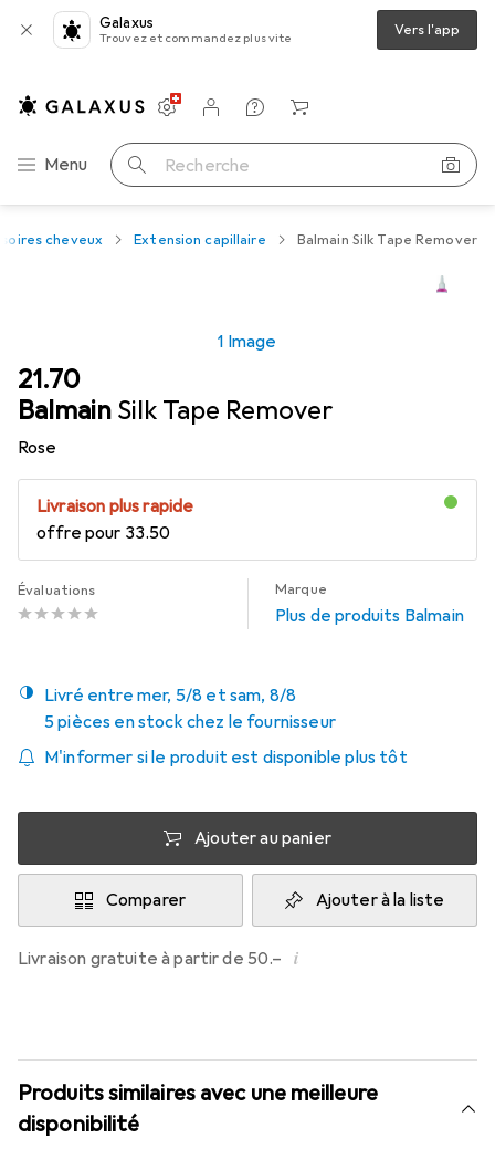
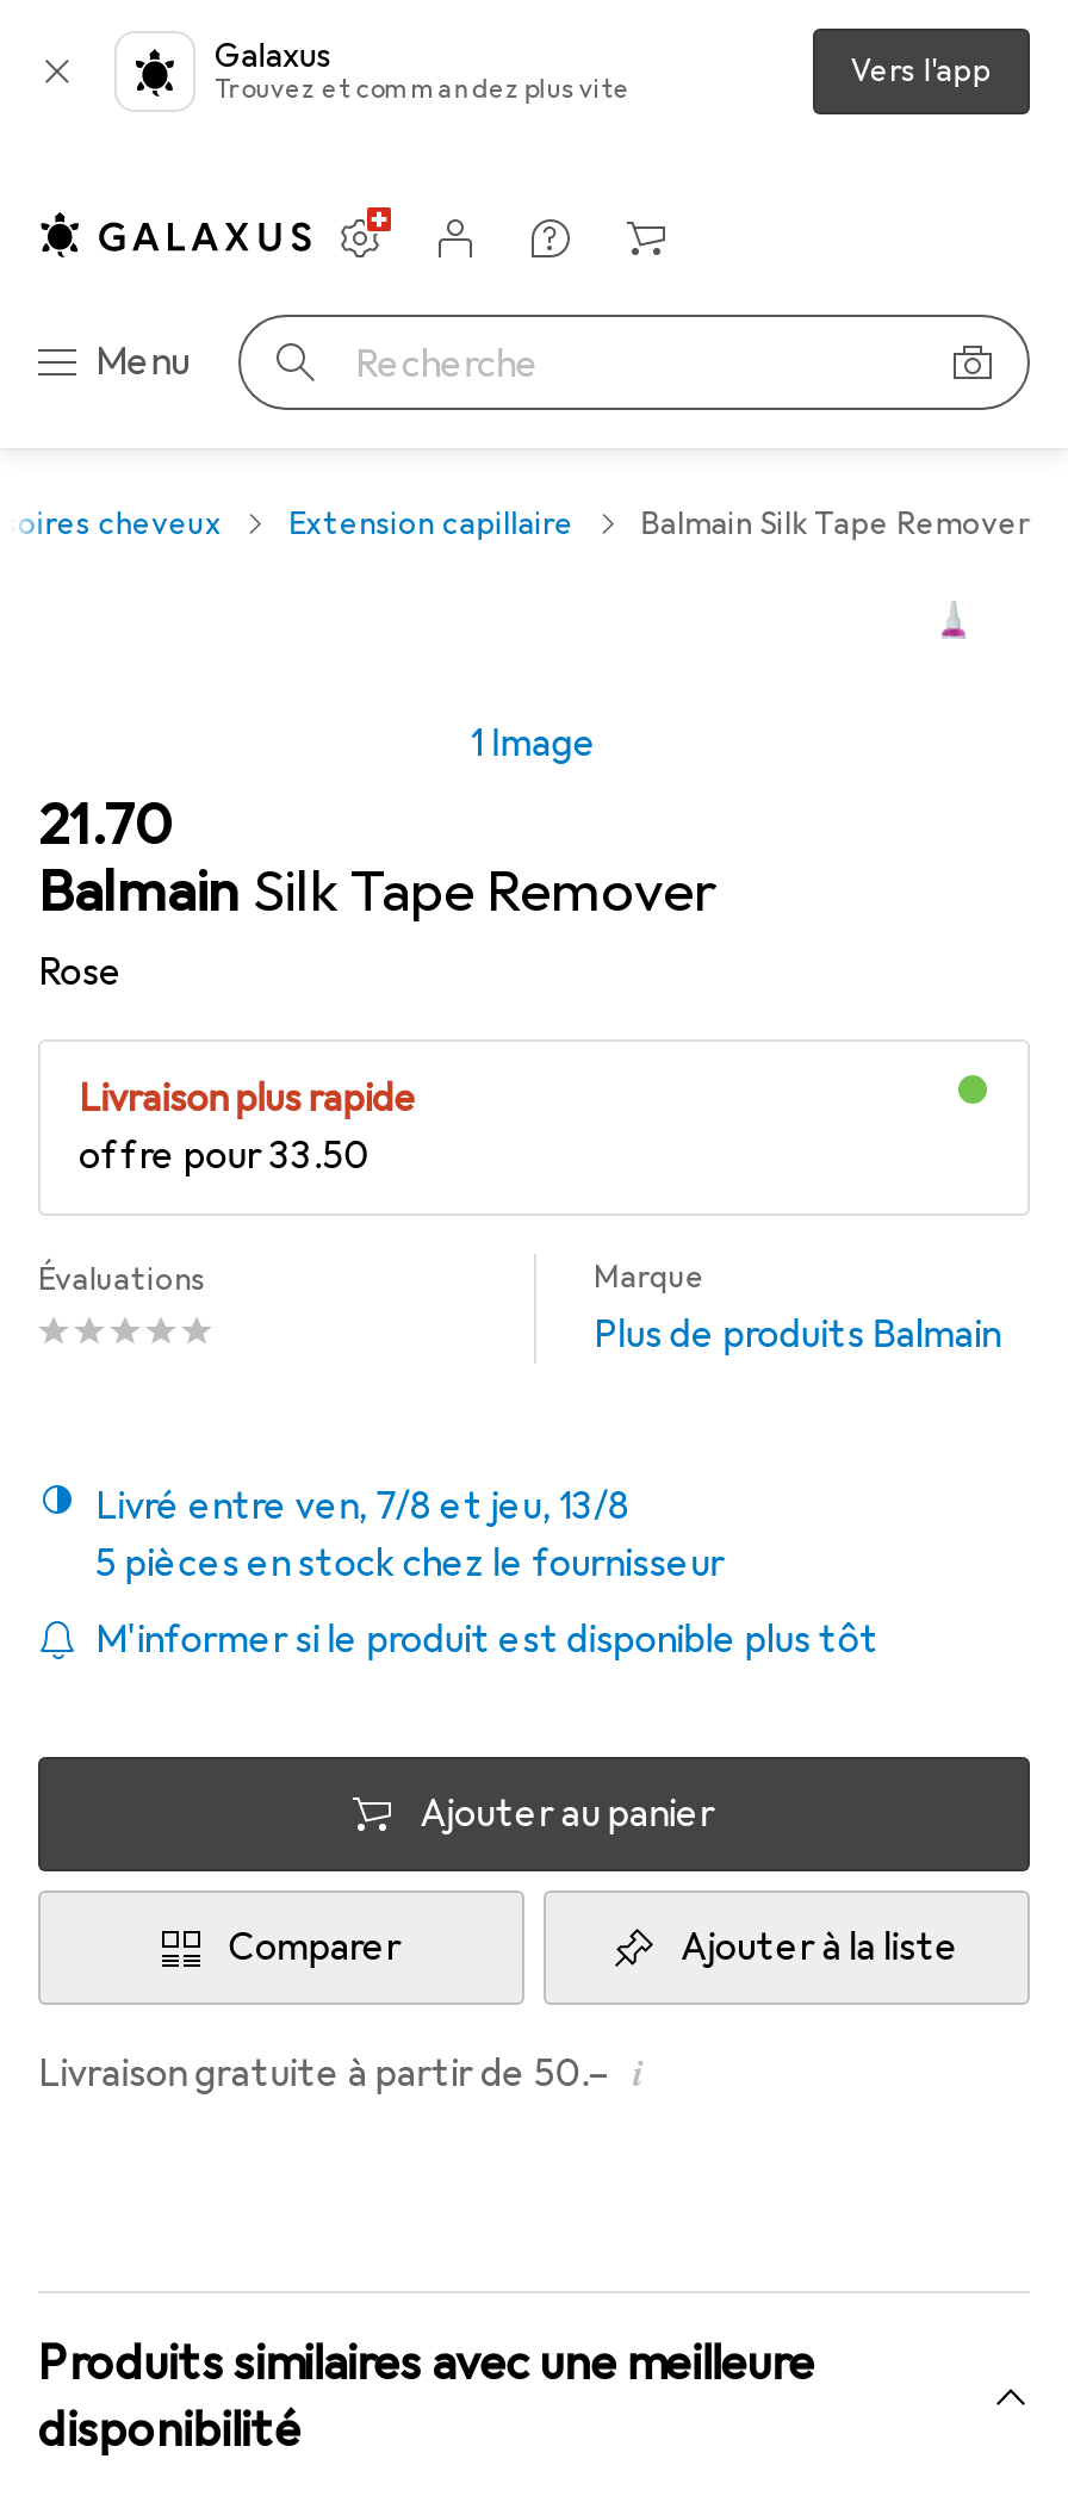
- Livré entre mer, 5/8 et sam, 8/8
+ Livré entre ven, 7/8 et jeu, 13/8
